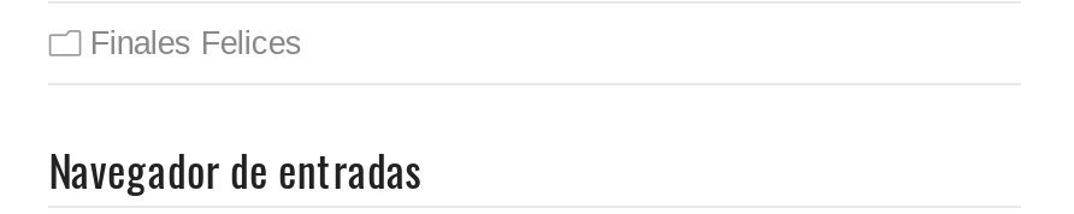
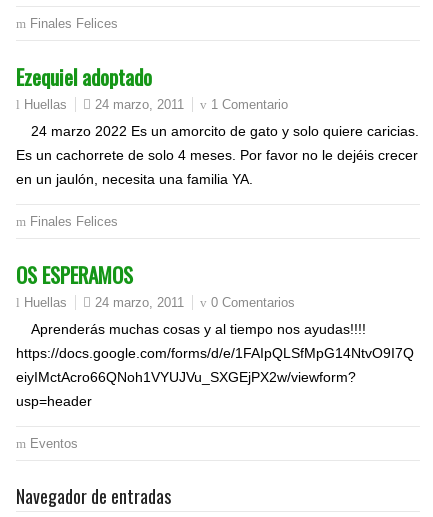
+ Ezequiel adoptado
+ Huellas
+ 24 marzo, 2011
+ 1 Comentario
+ 24 marzo 2022 Es un amorcito de gato y solo quiere caricias.
+ Es un cachorrete de solo 4 meses. Por favor no le dejéis crecer
+ en un jaulón, necesita una familia YA.
+ Finales Felices
+ OS ESPERAMOS
+ Huellas
+ 24 marzo, 2011
+ 0 Comentarios
+ Aprenderás muchas cosas y al tiempo nos ayudas!!!!
+ https://docs.google.com/forms/d/e/1FAIpQLSfMpG14NtvO9I7Q
+ eiyIMctAcro66QNoh1VYUJVu_SXGEjPX2w/viewform?
+ usp=header
+ Eventos
